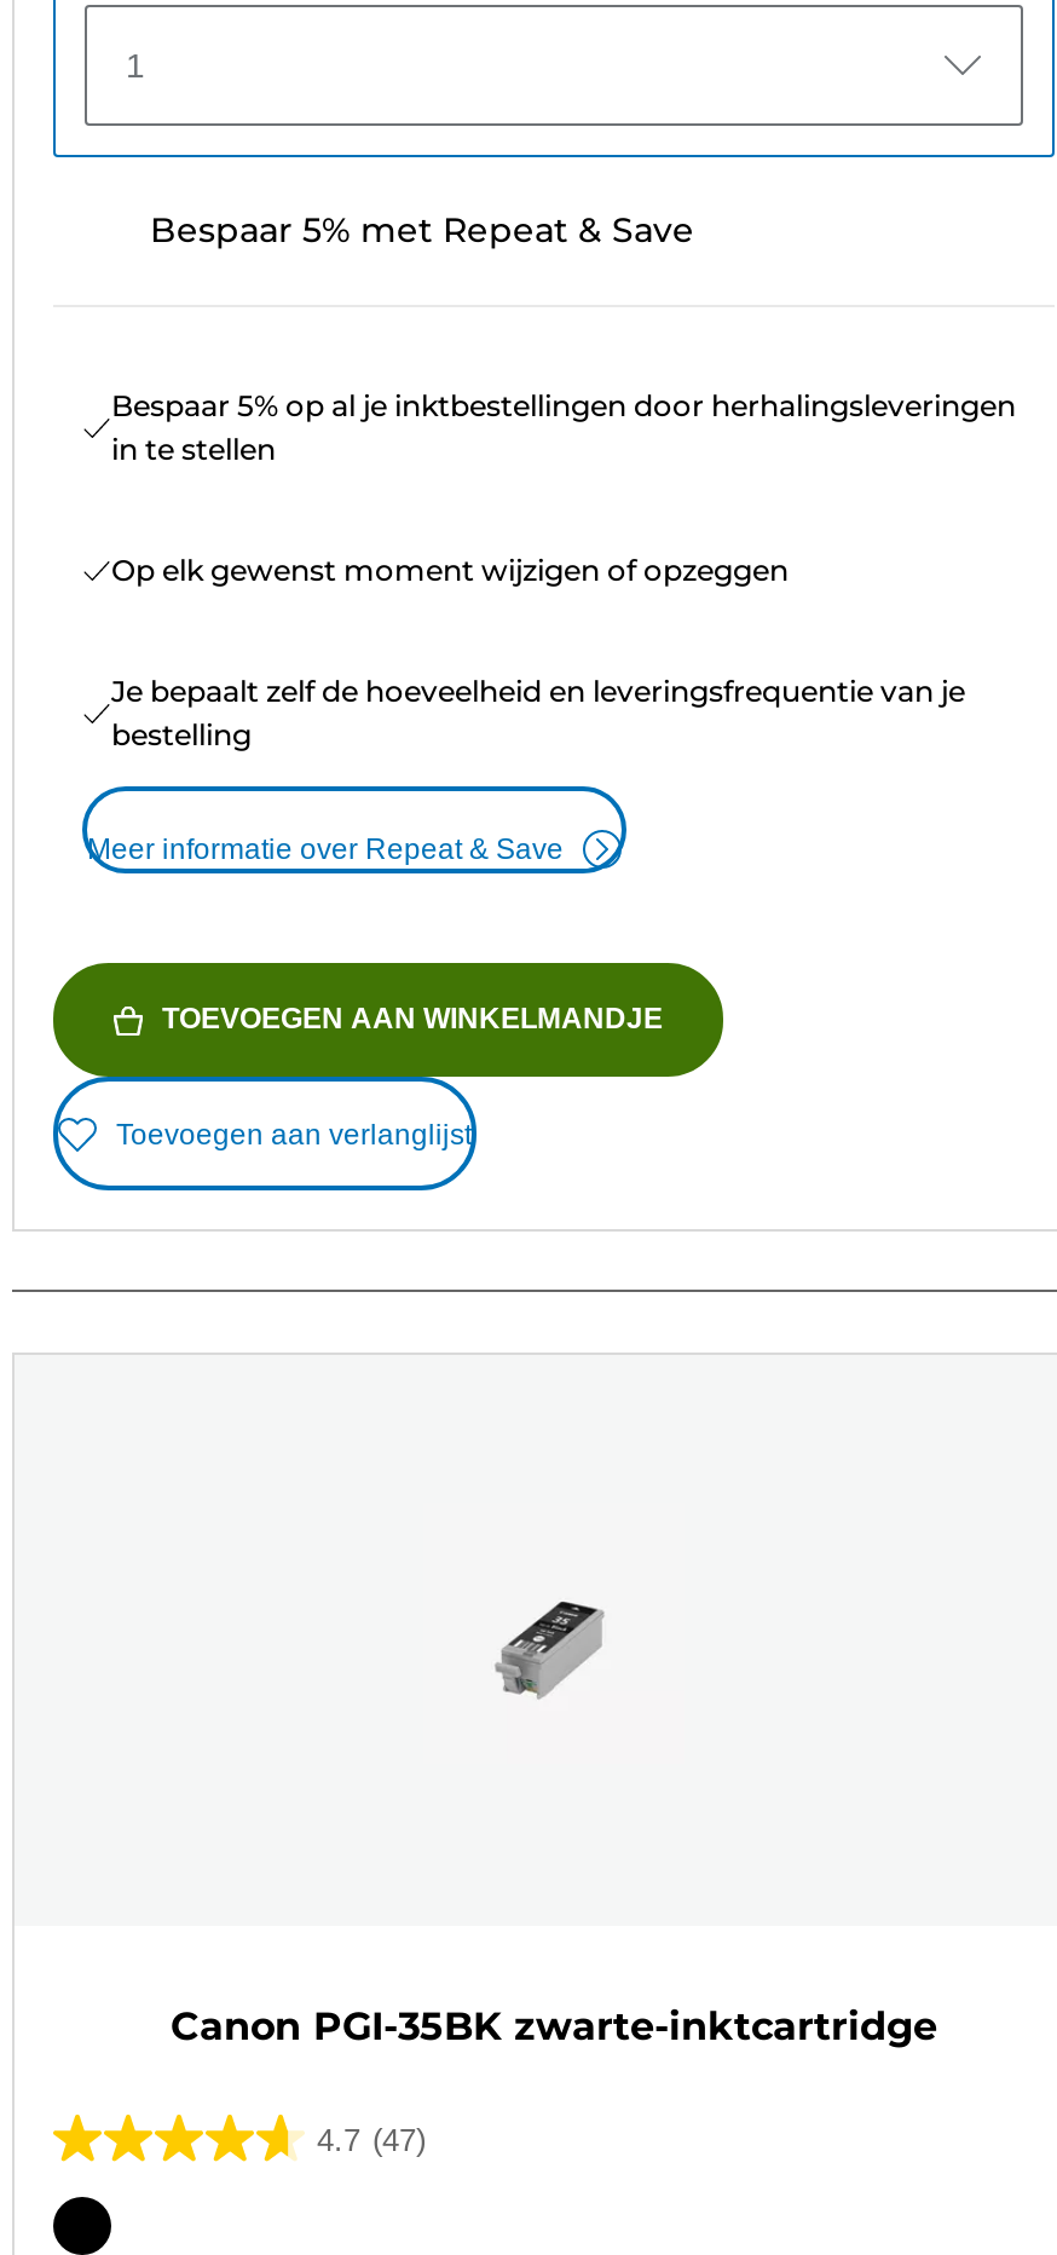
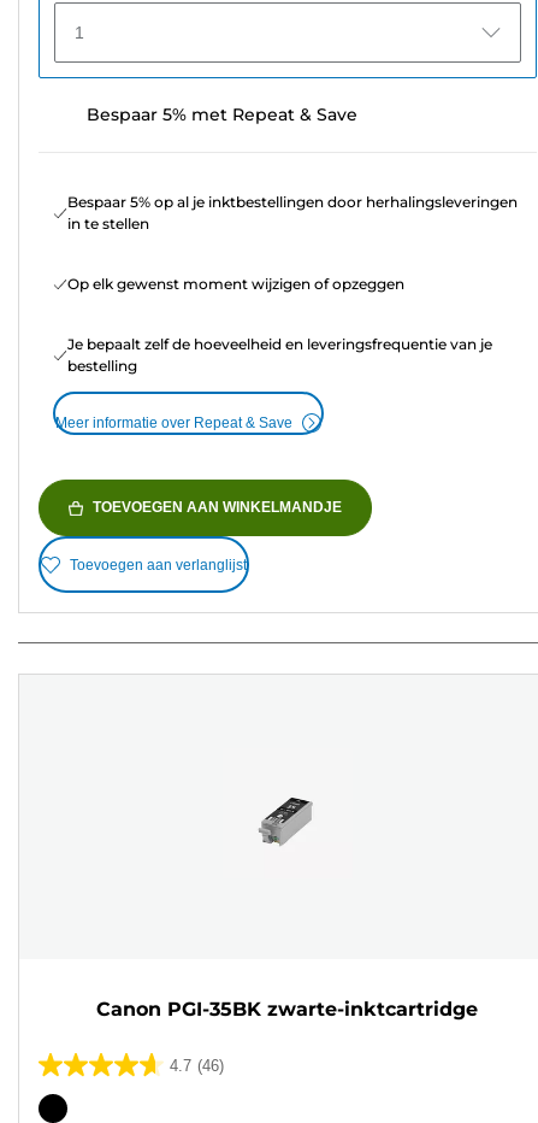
- 4.7 (47)
+ 4.7 (46)
